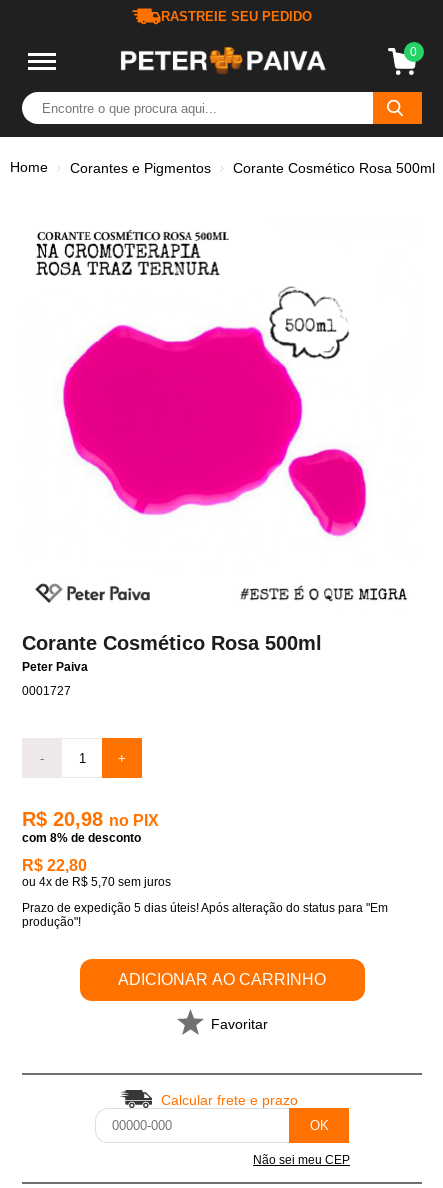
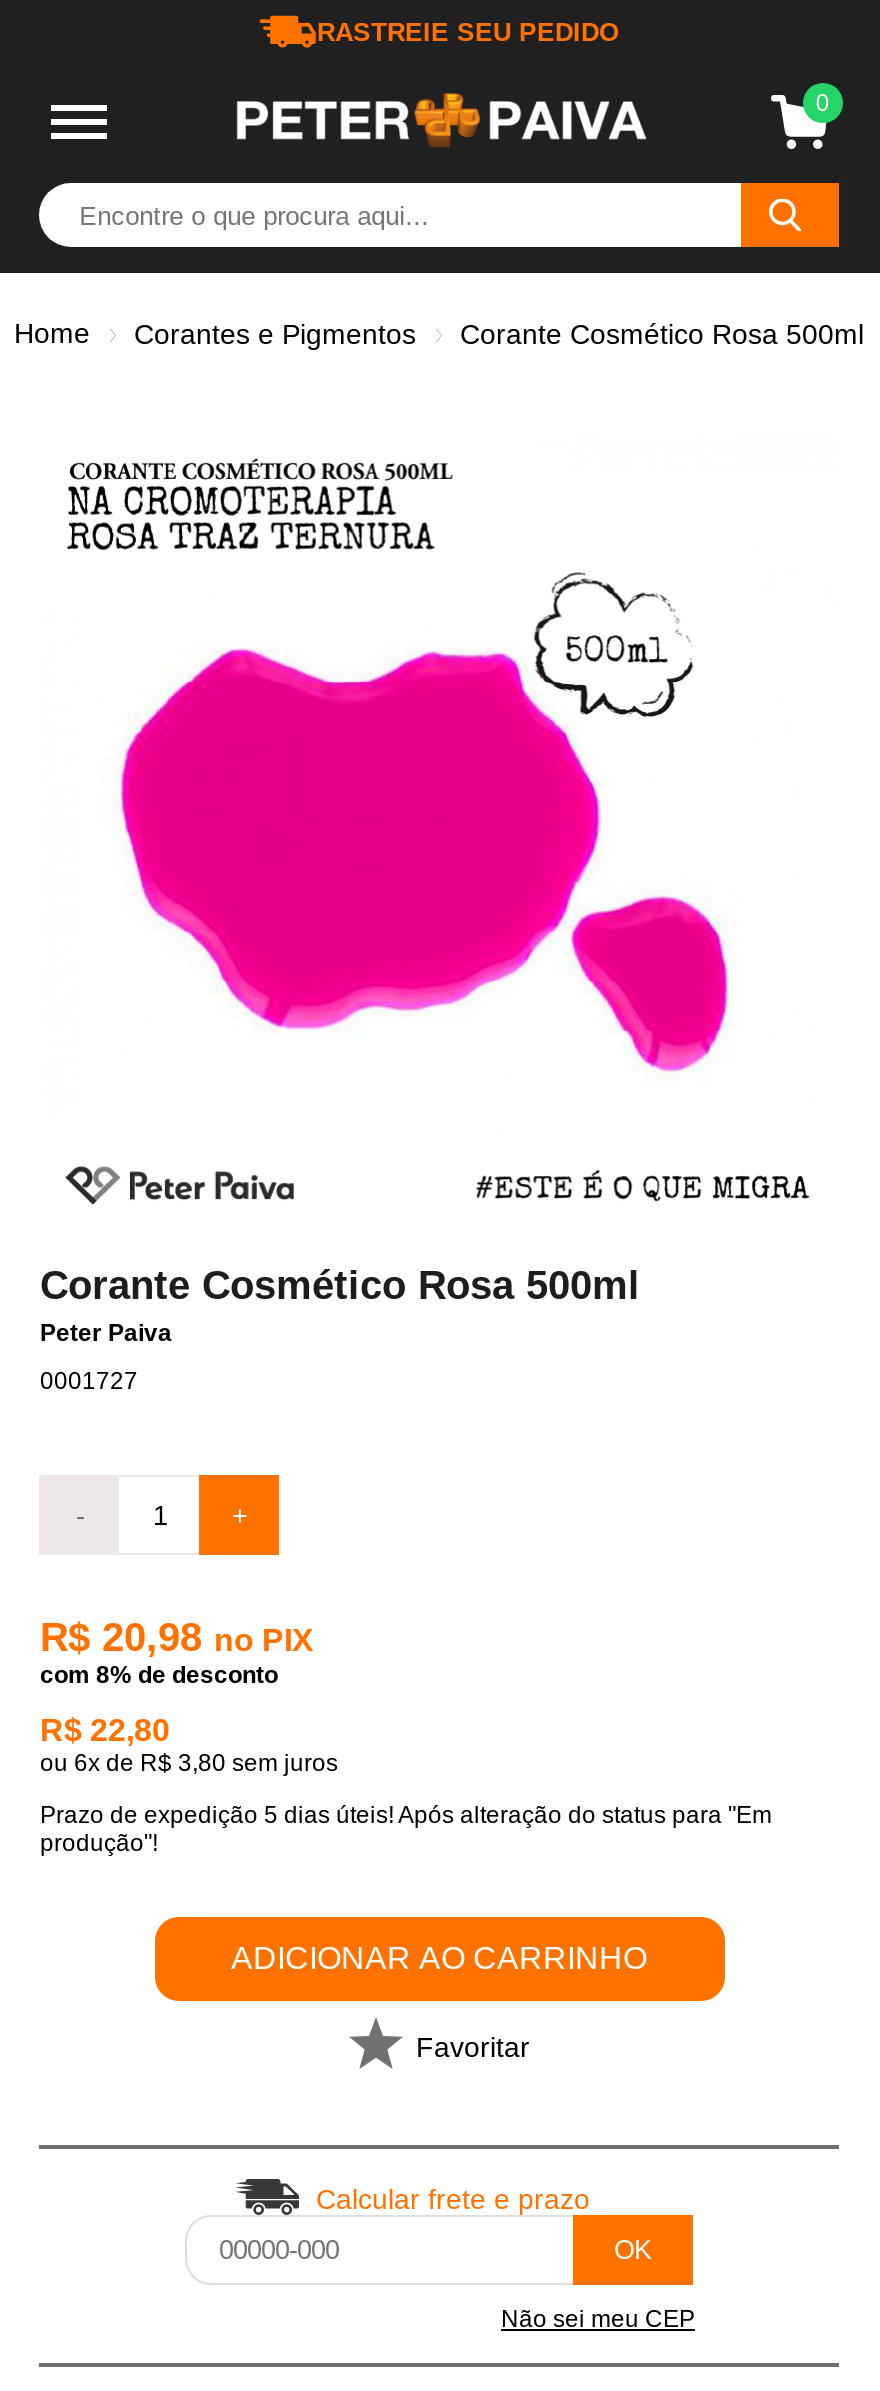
- ou 4x de R$ 5,70 sem juros
+ ou 6x de R$ 3,80 sem juros
